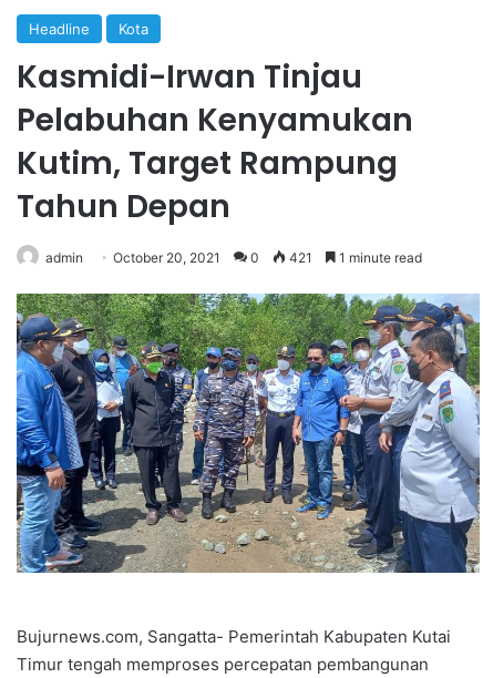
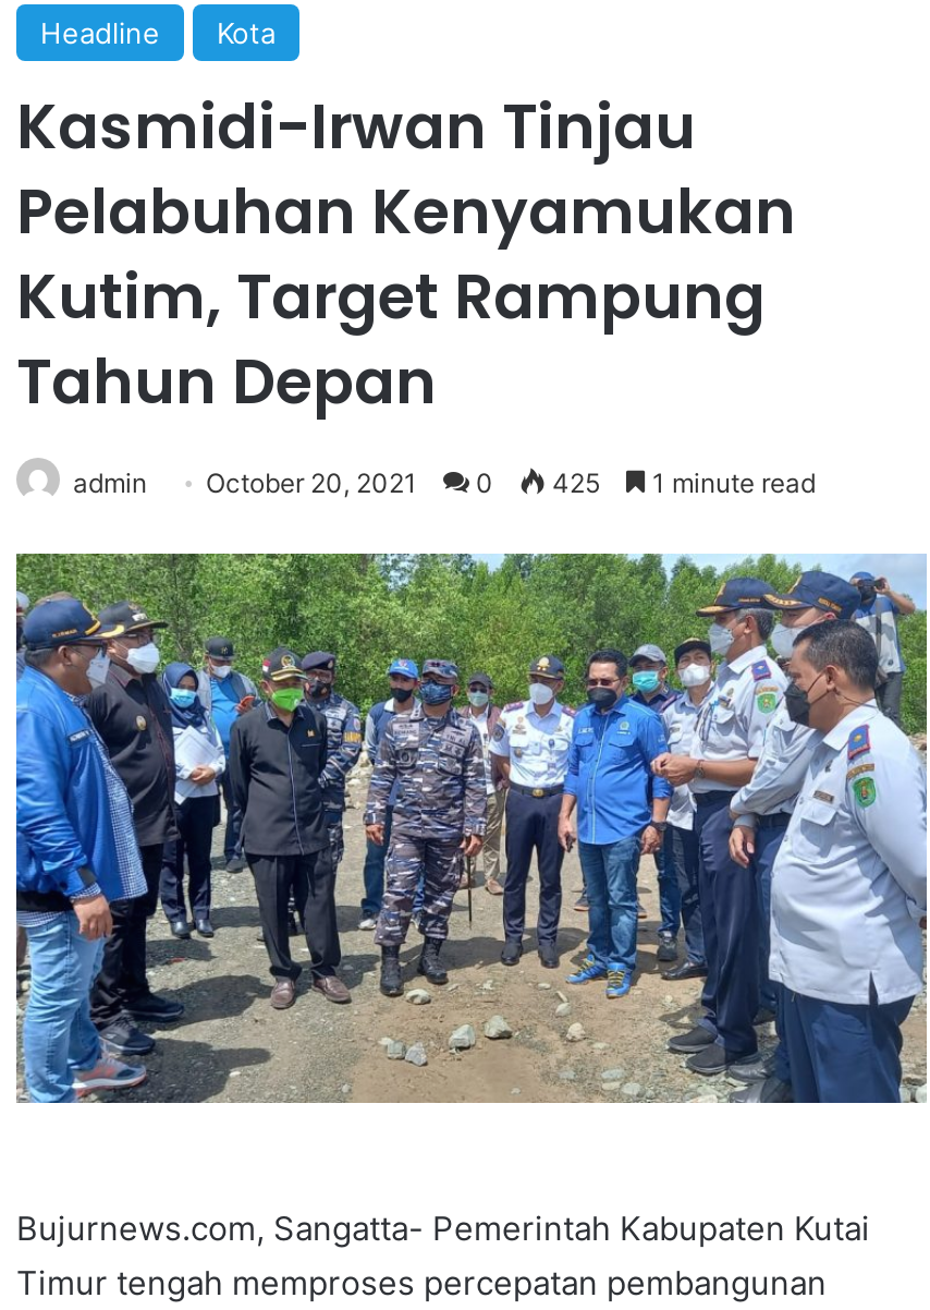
- admin October 20, 2021 0 421 1 minute read
+ admin October 20, 2021 0 425 1 minute read
